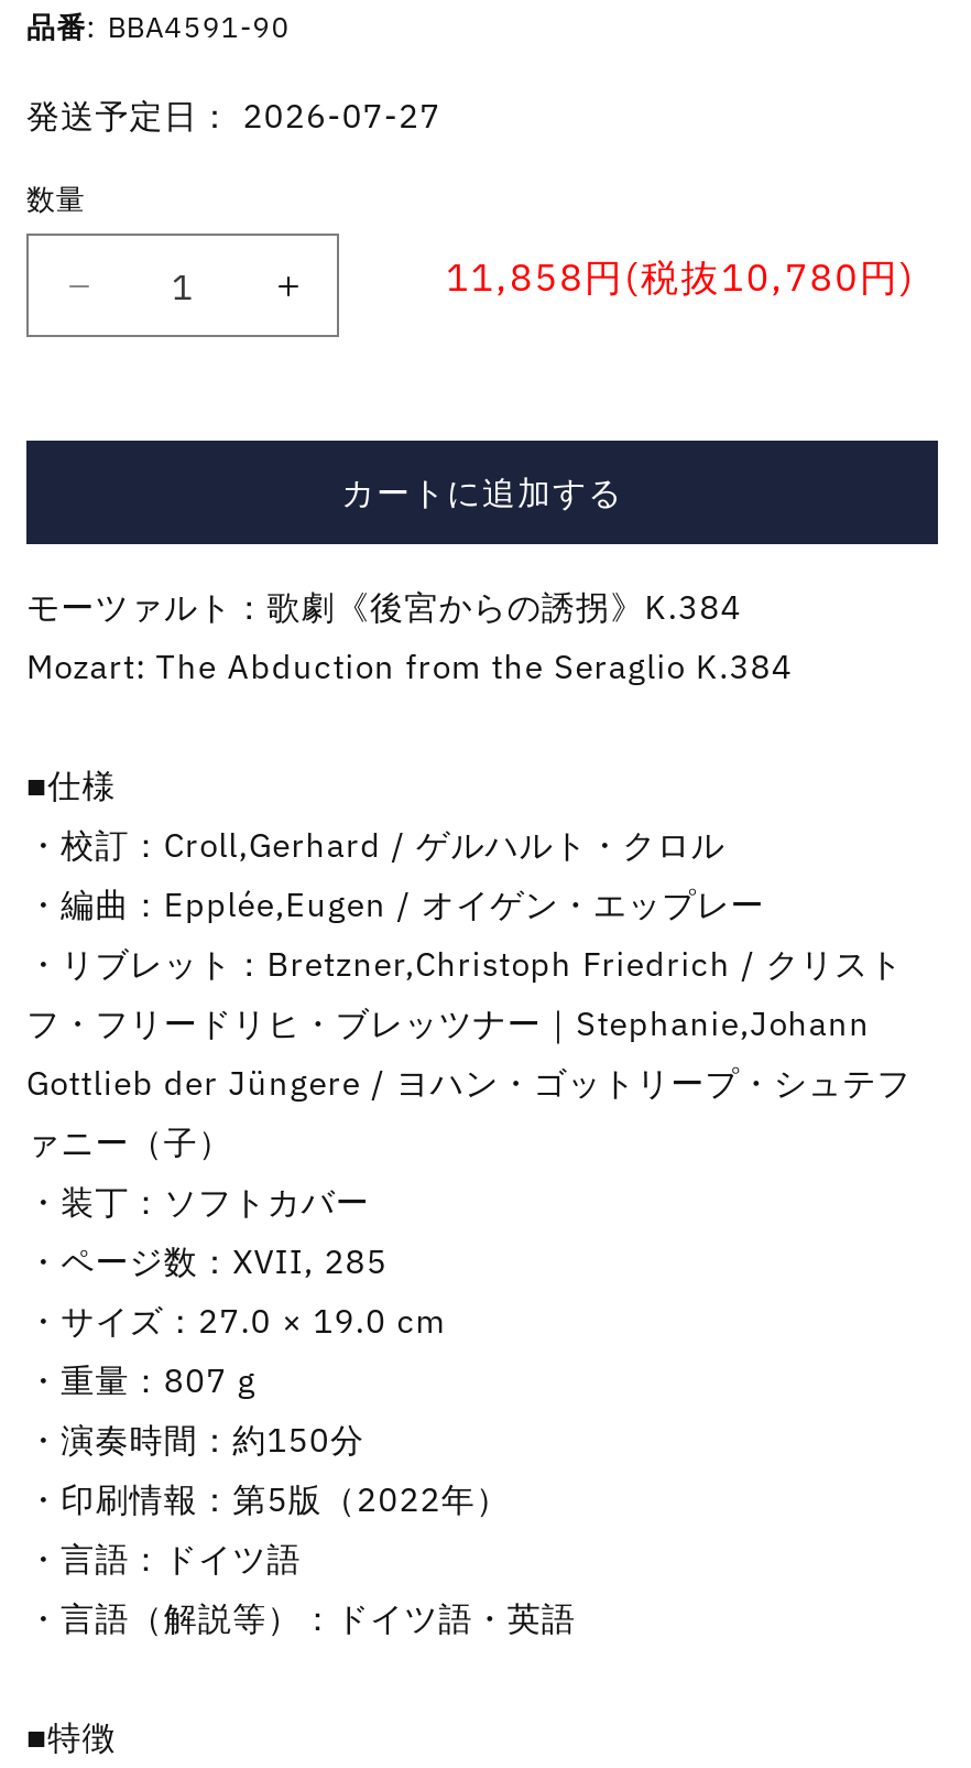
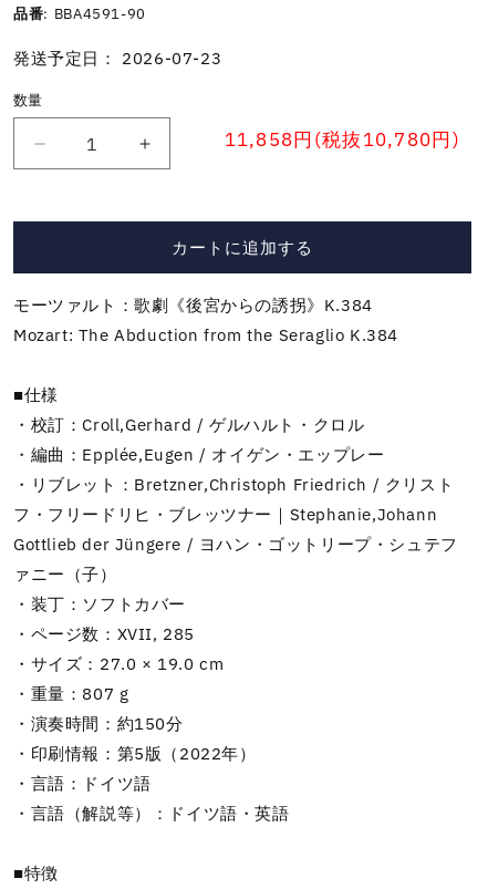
- 発送予定日： 2026-07-27
+ 発送予定日： 2026-07-23
